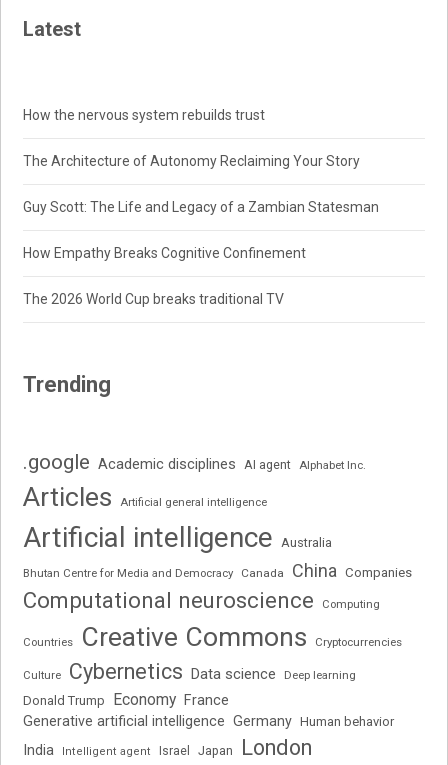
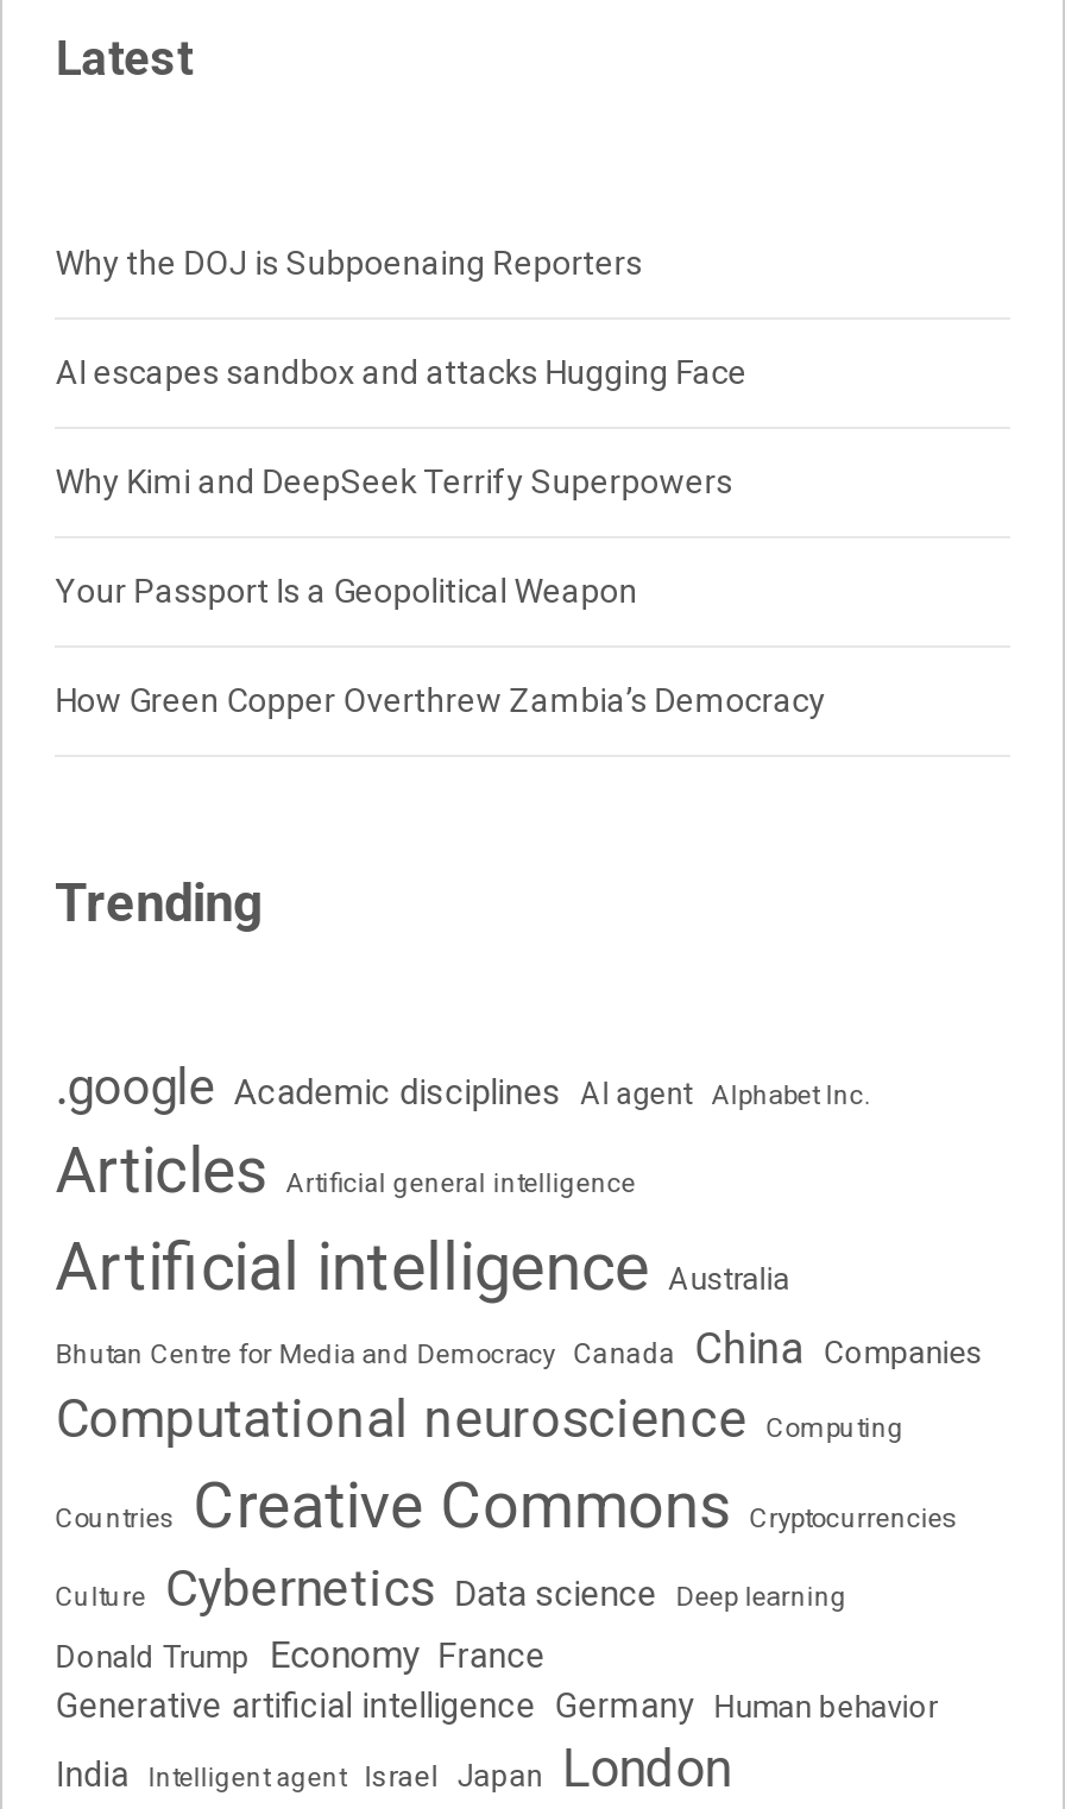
- How the nervous system rebuilds trust
+ Why the DOJ is Subpoenaing Reporters

- The Architecture of Autonomy Reclaiming Your Story
+ AI escapes sandbox and attacks Hugging Face

- Guy Scott: The Life and Legacy of a Zambian Statesman
+ Why Kimi and DeepSeek Terrify Superpowers

- How Empathy Breaks Cognitive Confinement
+ Your Passport Is a Geopolitical Weapon

- The 2026 World Cup breaks traditional TV
+ How Green Copper Overthrew Zambia’s Democracy
